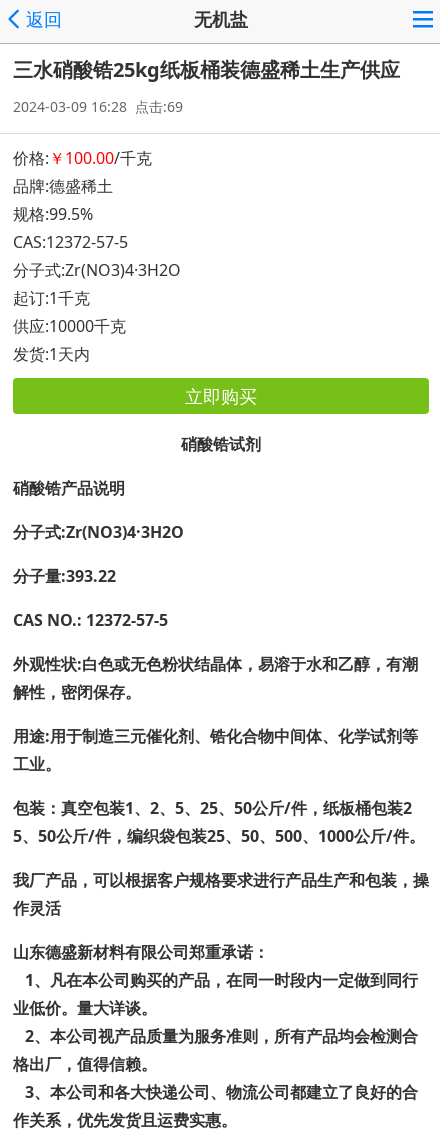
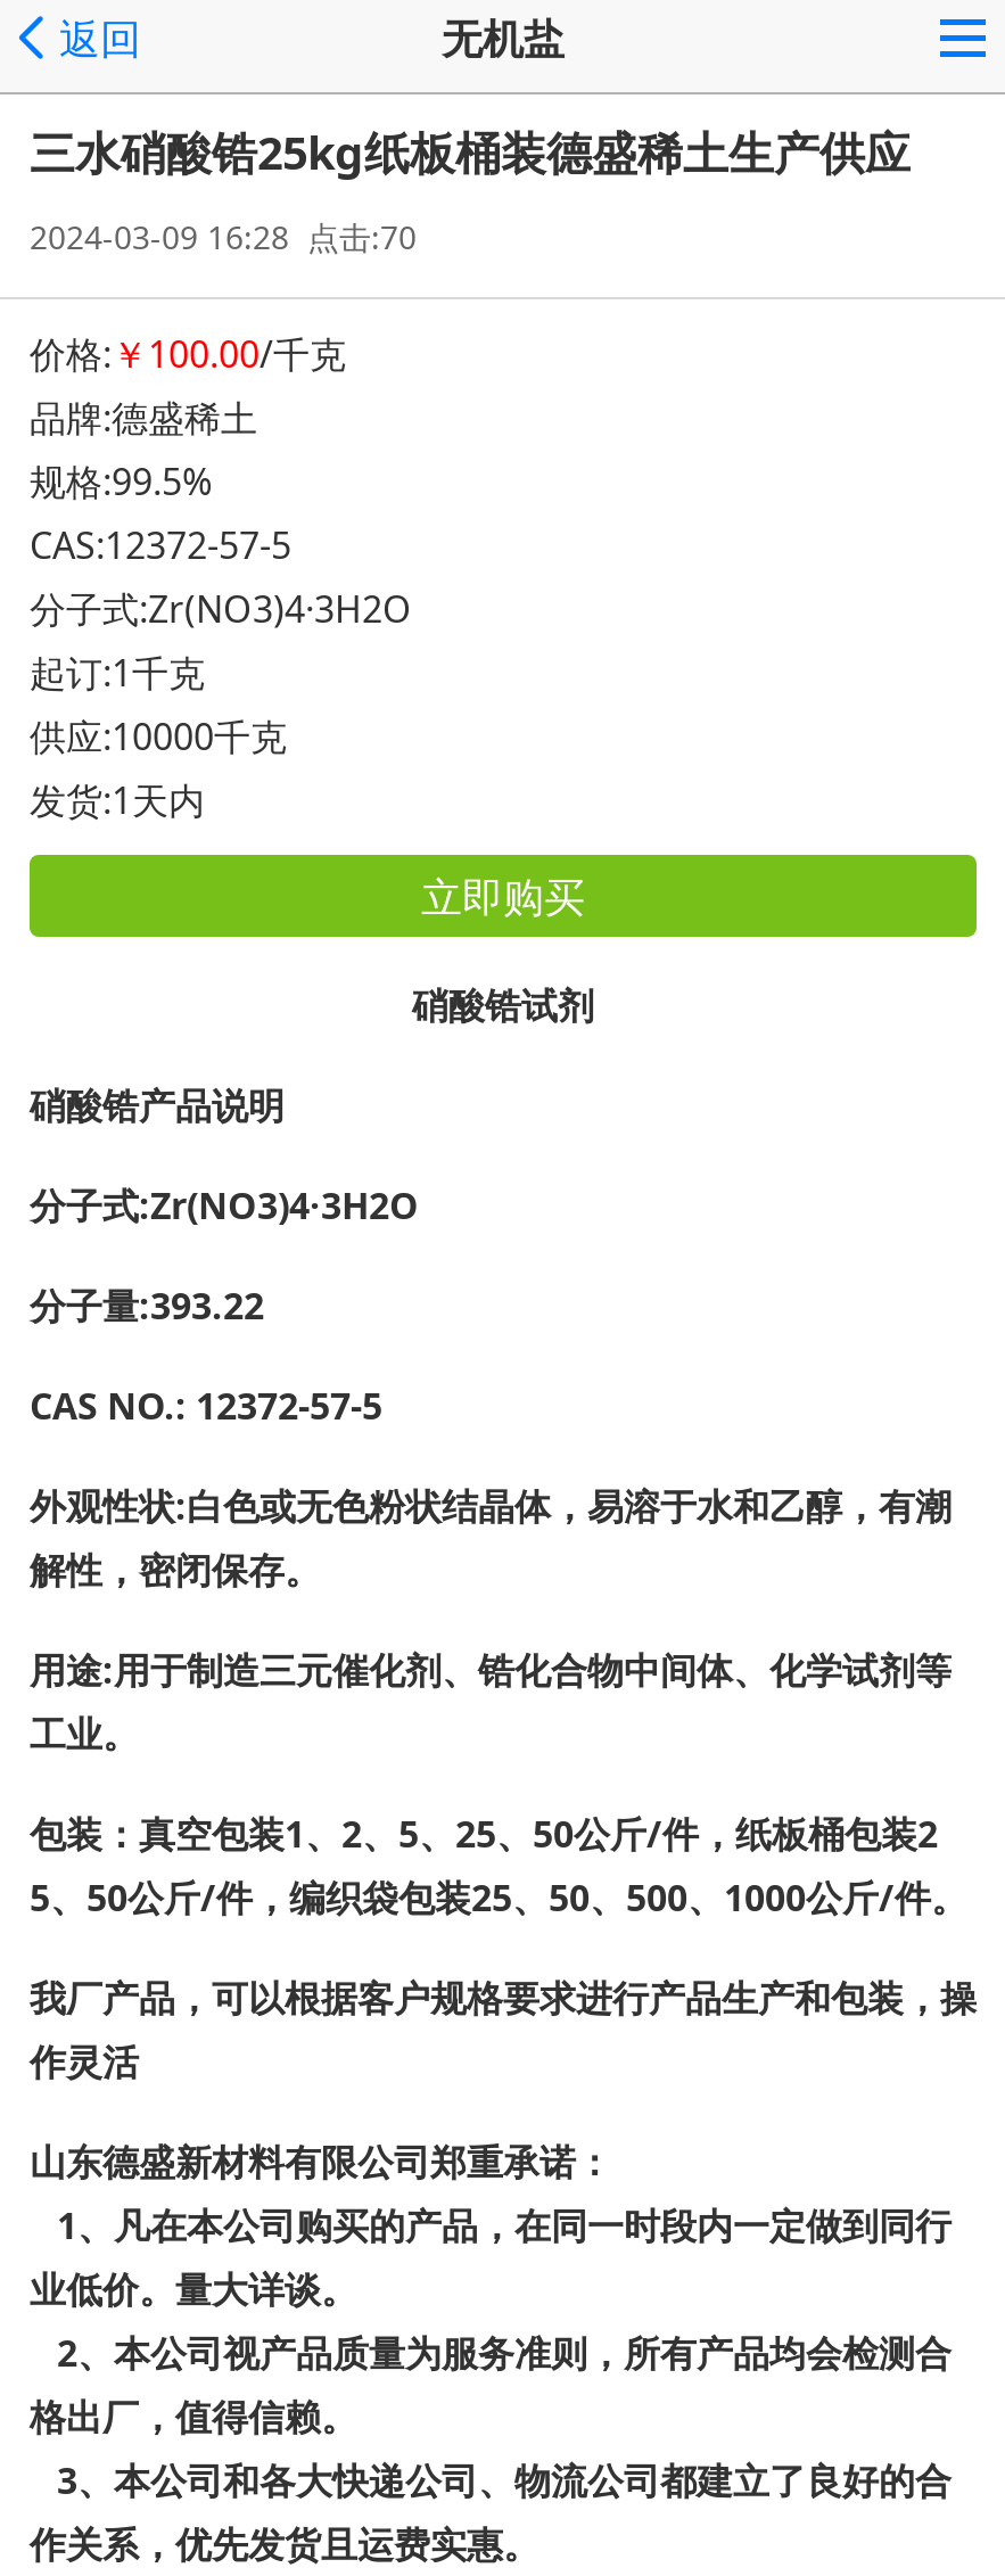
- 2024-03-09 16:28 点击:69
+ 2024-03-09 16:28 点击:70
